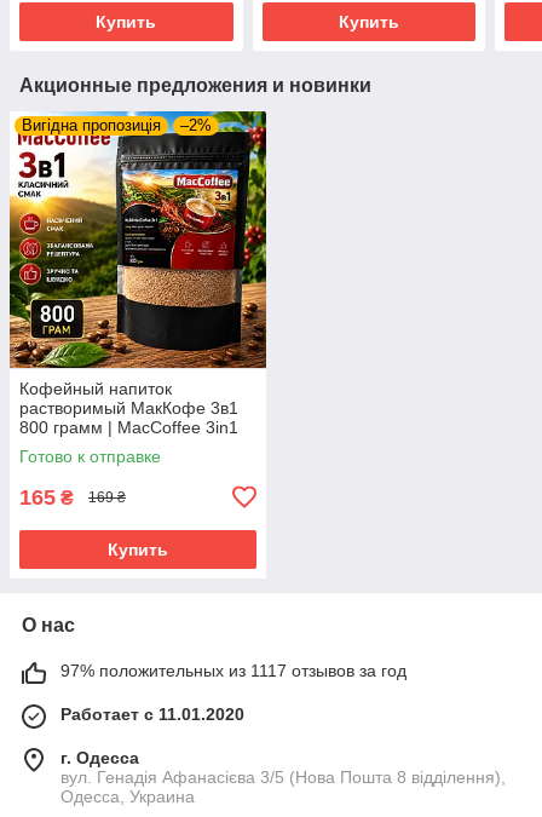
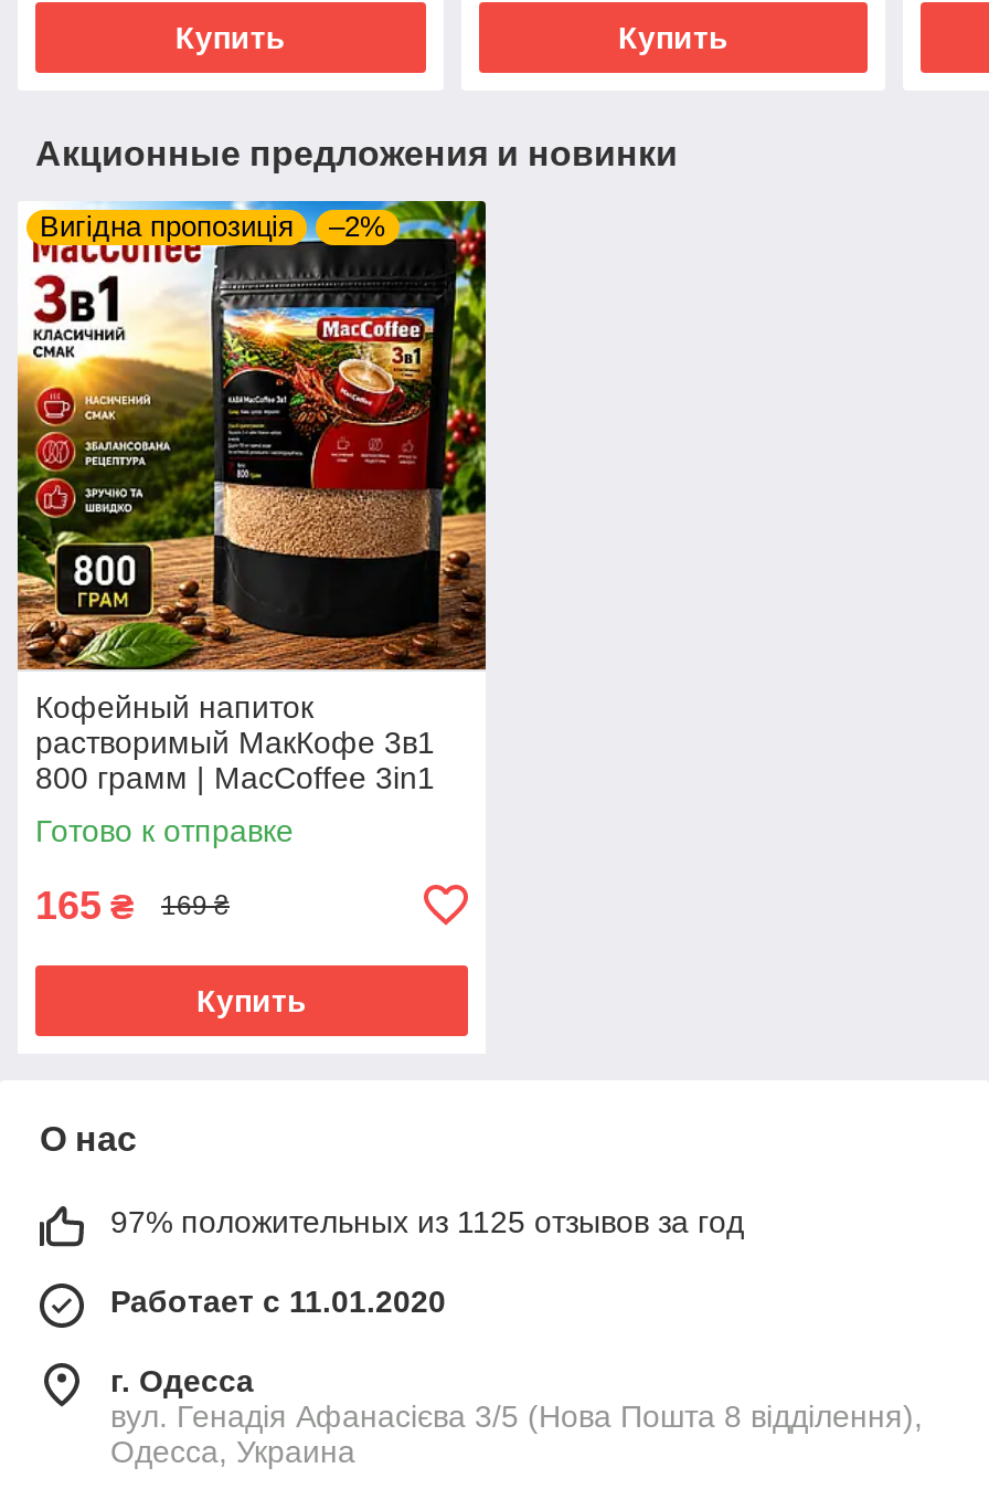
- 97% положительных из 1117 отзывов за год
+ 97% положительных из 1125 отзывов за год
